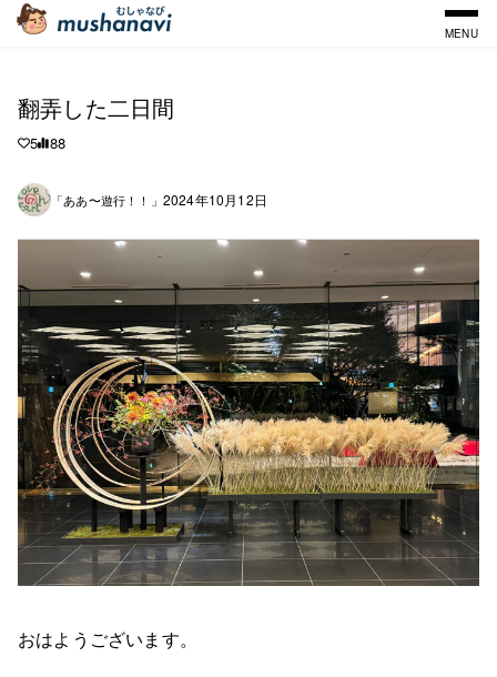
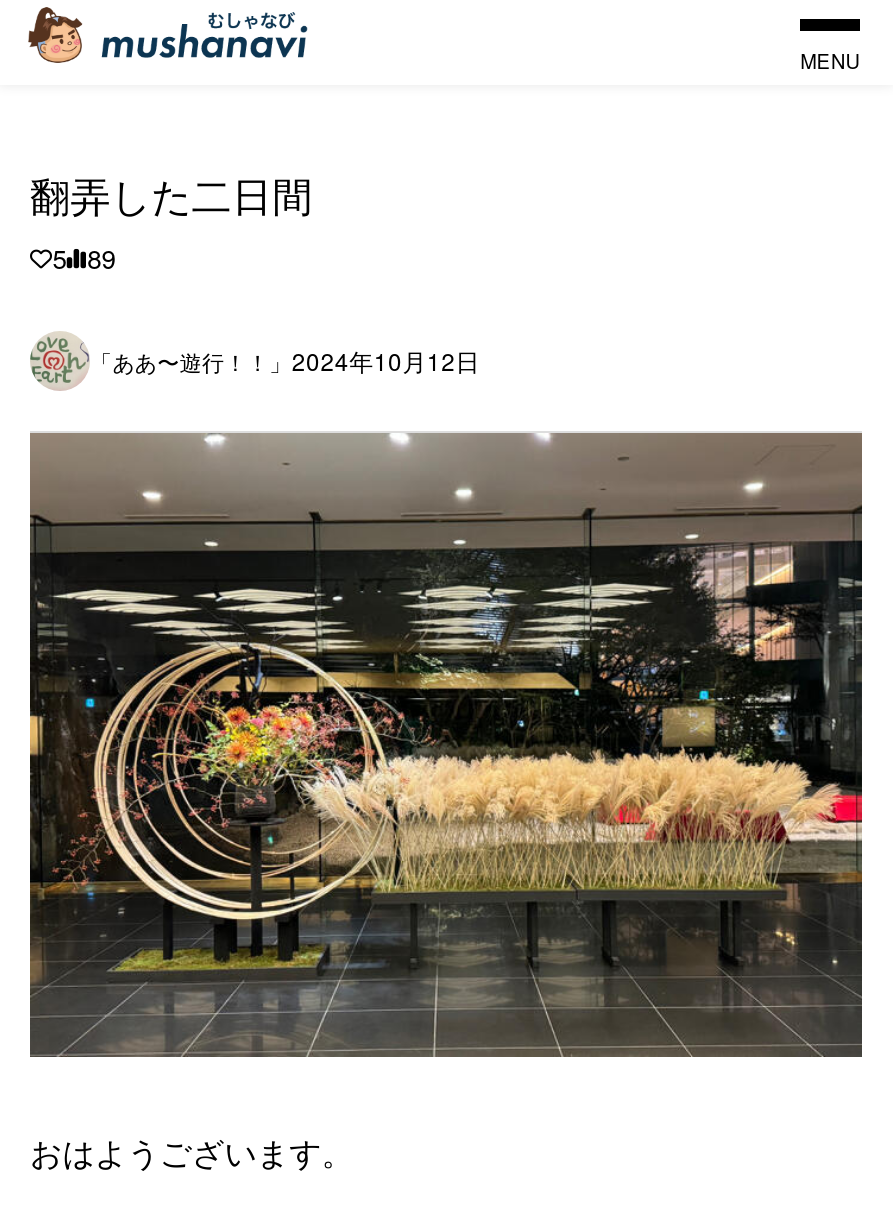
- 5 88
+ 5 89
